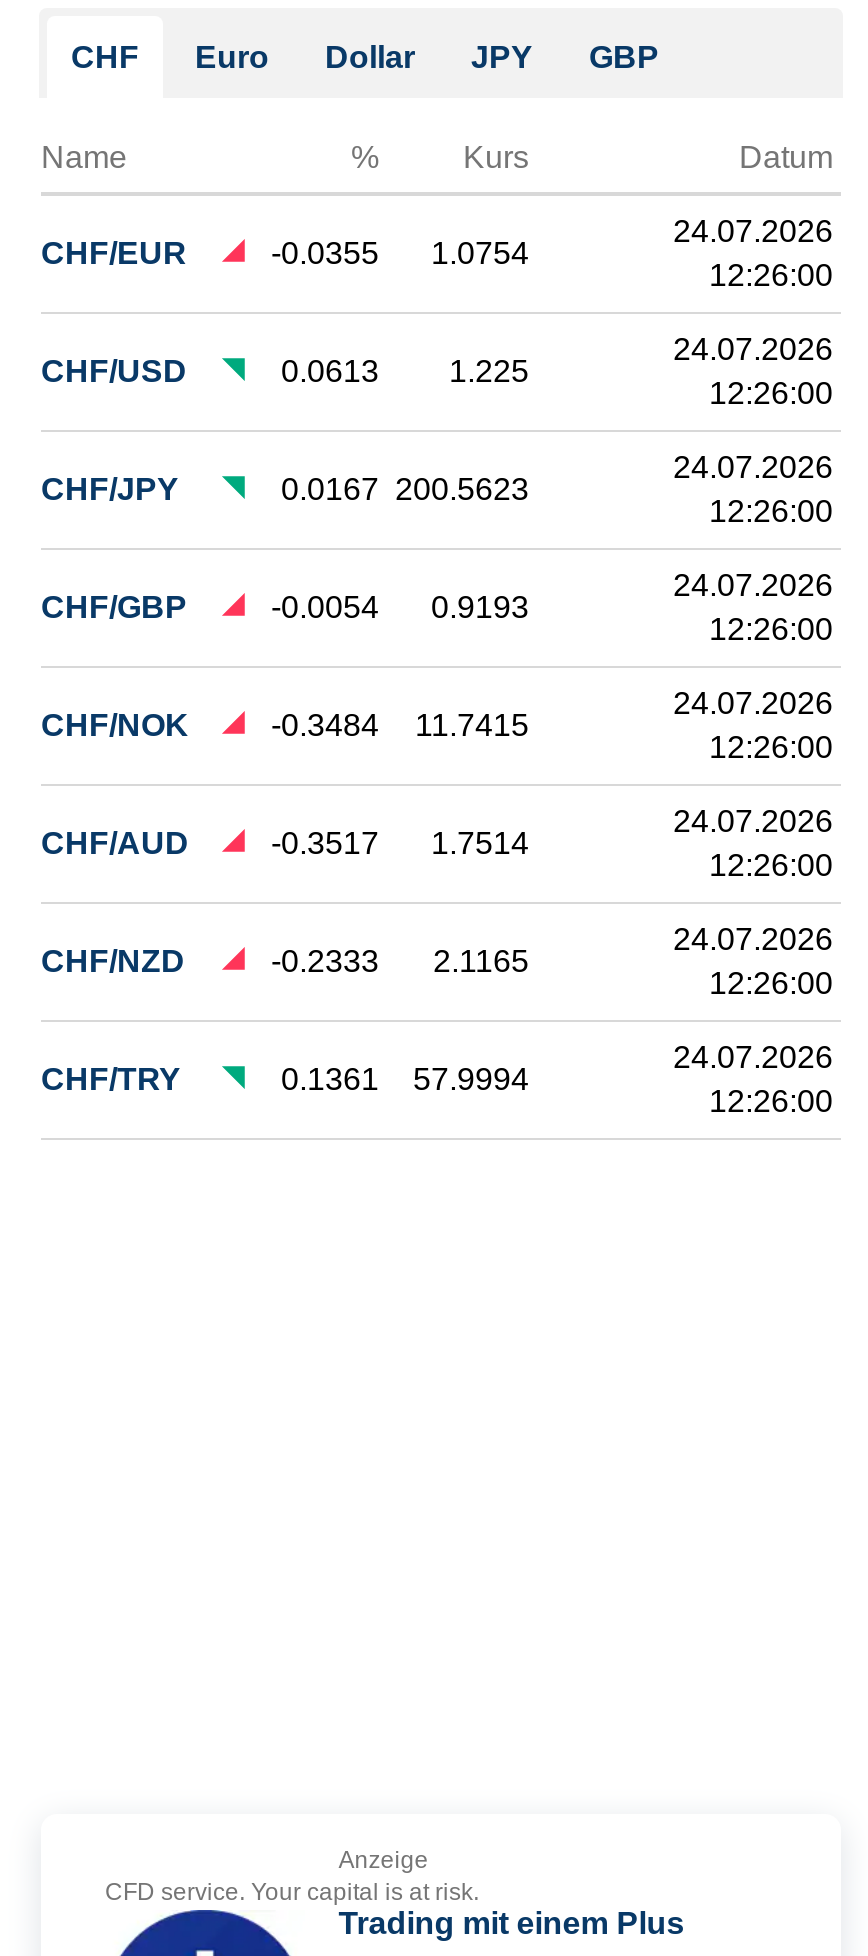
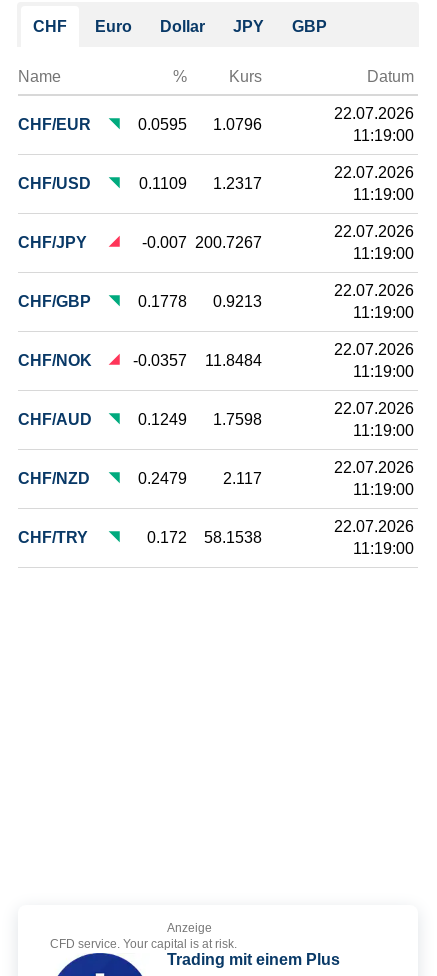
- 24.07.2026
+ 22.07.2026

- -0.0355
+ 0.0595

- 1.0754
+ 1.0796

- 12:26:00
+ 11:19:00

- 24.07.2026
+ 22.07.2026

- 0.0613
+ 0.1109

- 1.225
+ 1.2317

- 12:26:00
+ 11:19:00

- 24.07.2026
+ 22.07.2026

- 0.0167 200.5623
+ -0.007 200.7267

- 12:26:00
+ 11:19:00

- 24.07.2026
+ 22.07.2026

- -0.0054
+ 0.1778

- 0.9193
+ 0.9213

- 12:26:00
+ 11:19:00

- 24.07.2026
+ 22.07.2026

- -0.3484
+ -0.0357

- 11.7415
+ 11.8484

- 12:26:00
+ 11:19:00

- 24.07.2026
+ 22.07.2026

- -0.3517
+ 0.1249

- 1.7514
+ 1.7598

- 12:26:00
+ 11:19:00

- 24.07.2026
+ 22.07.2026

- -0.2333
+ 0.2479

- 2.1165
+ 2.117

- 12:26:00
+ 11:19:00

- 24.07.2026
+ 22.07.2026

- 0.1361
+ 0.172

- 57.9994
+ 58.1538

- 12:26:00
+ 11:19:00
